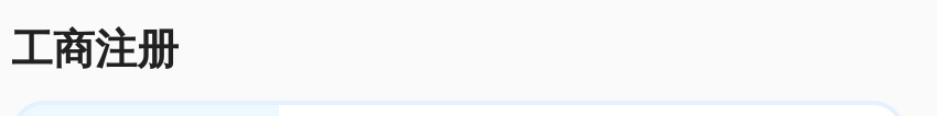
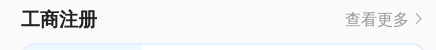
+ 查看更多
